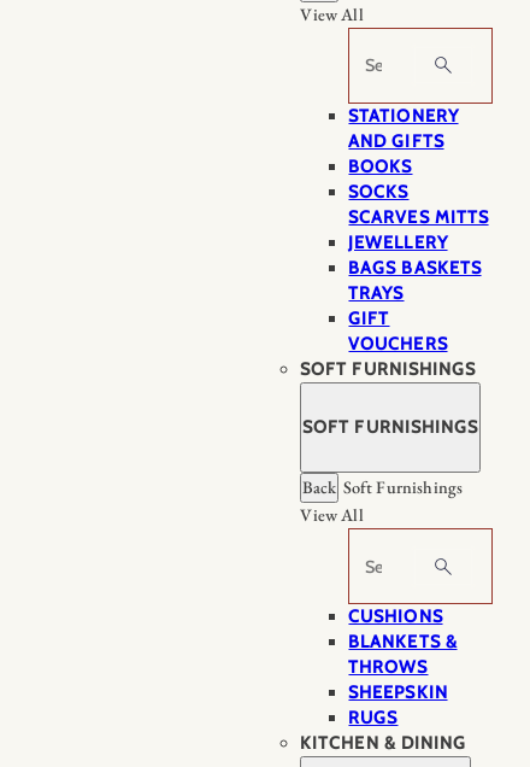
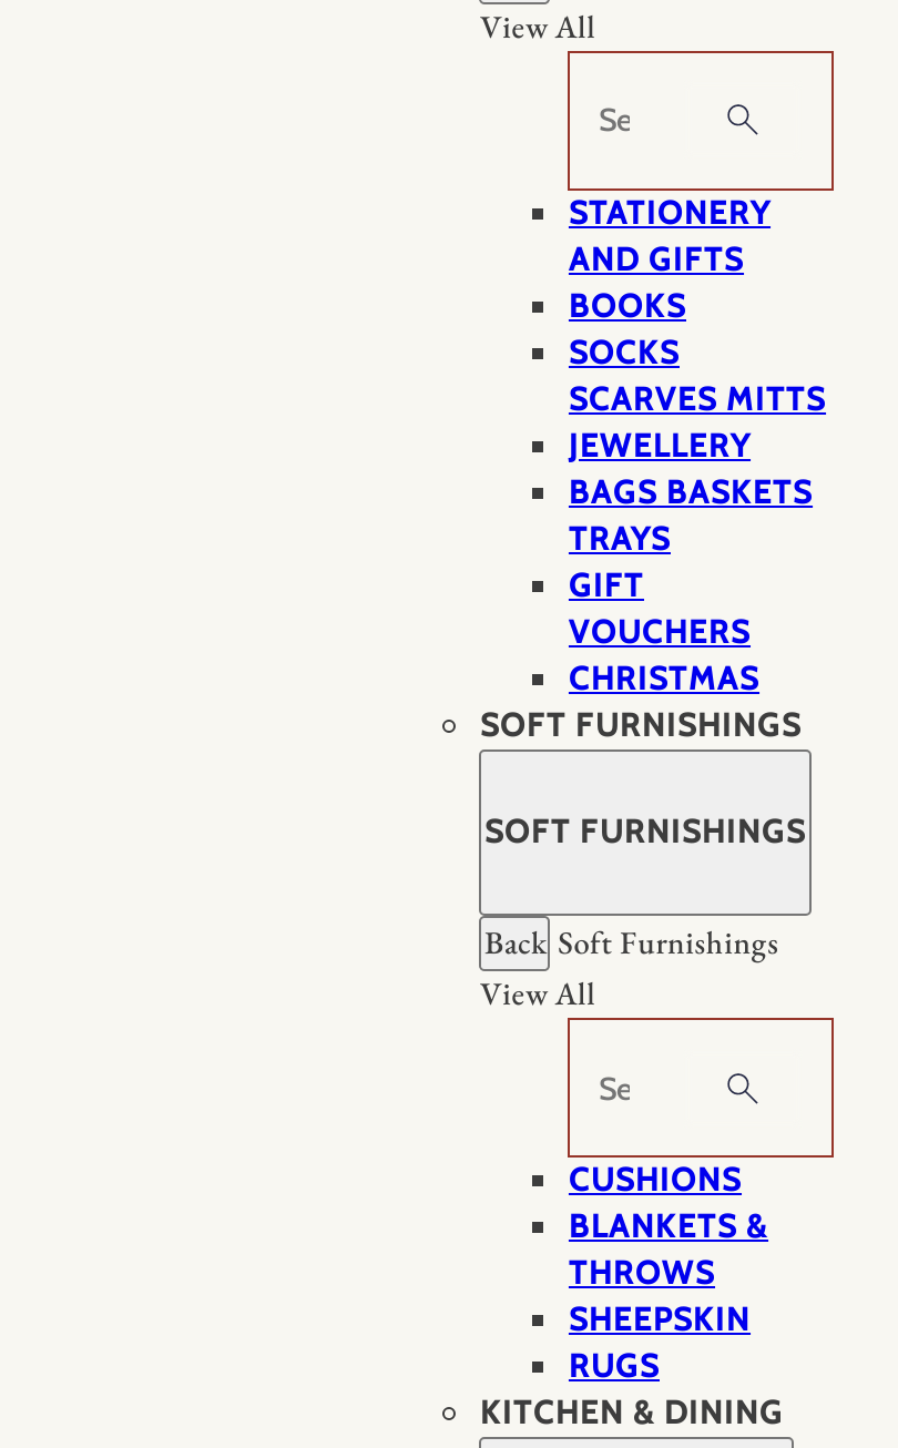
+ CHRISTMAS
